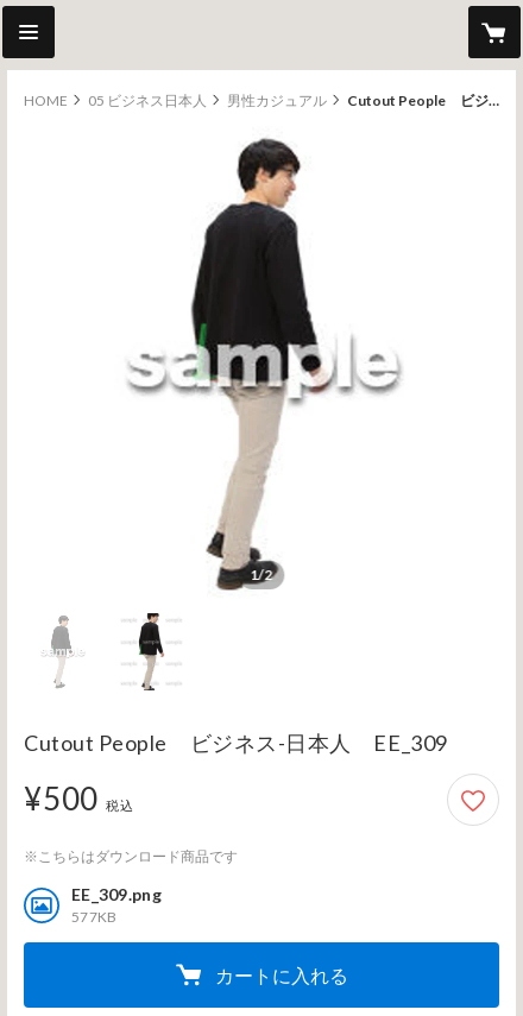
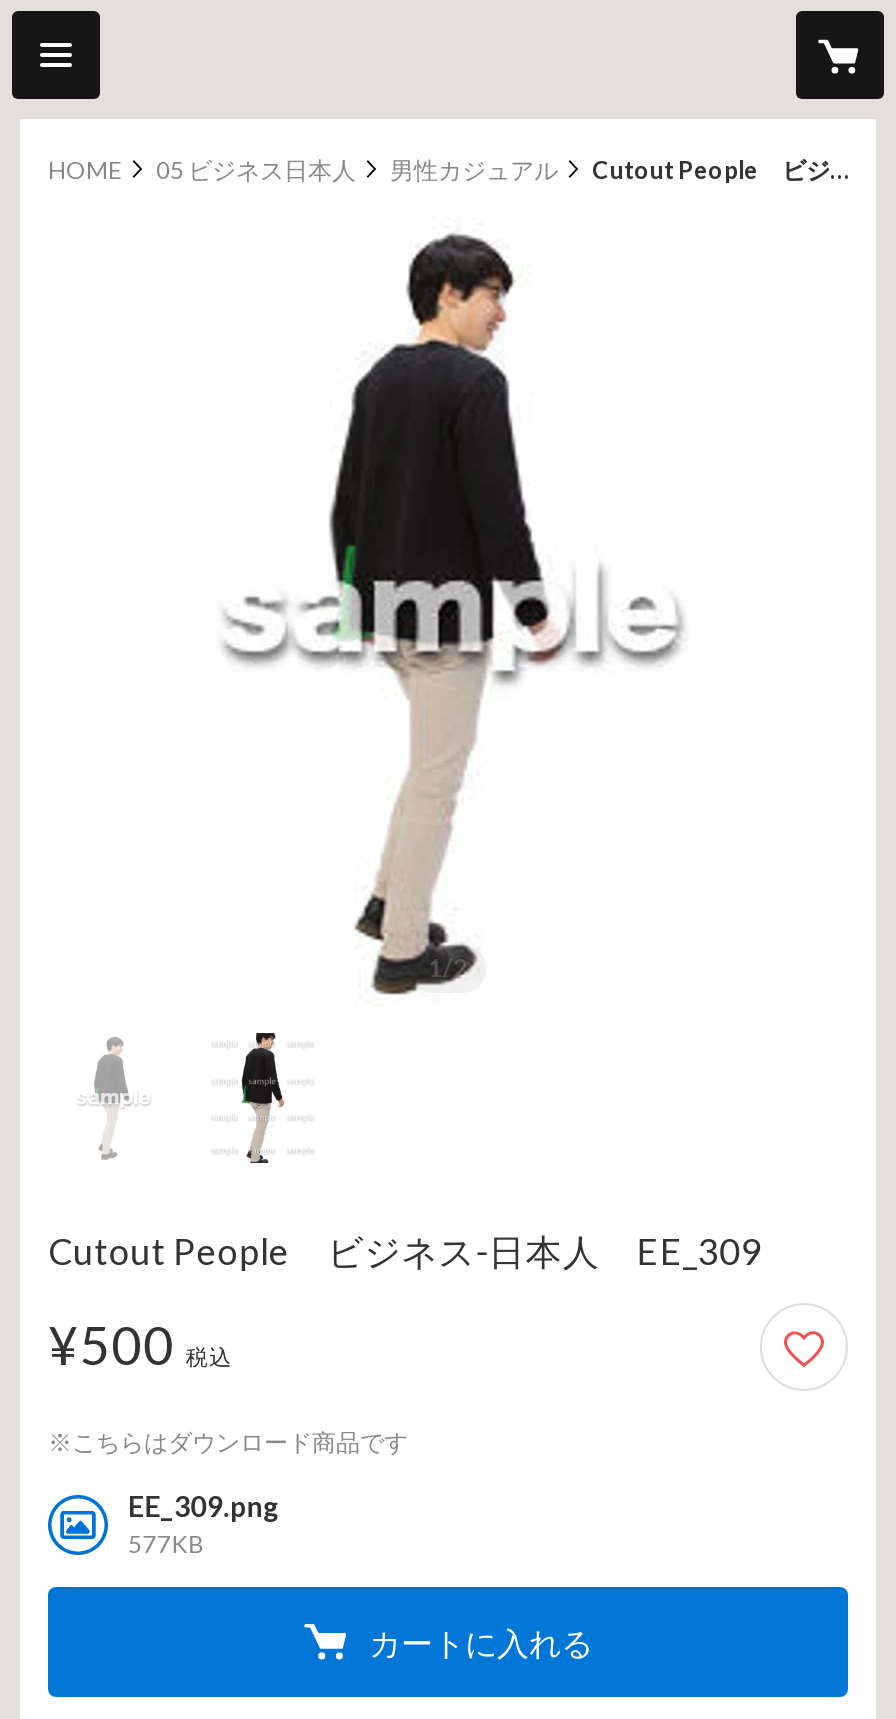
- 1/2
